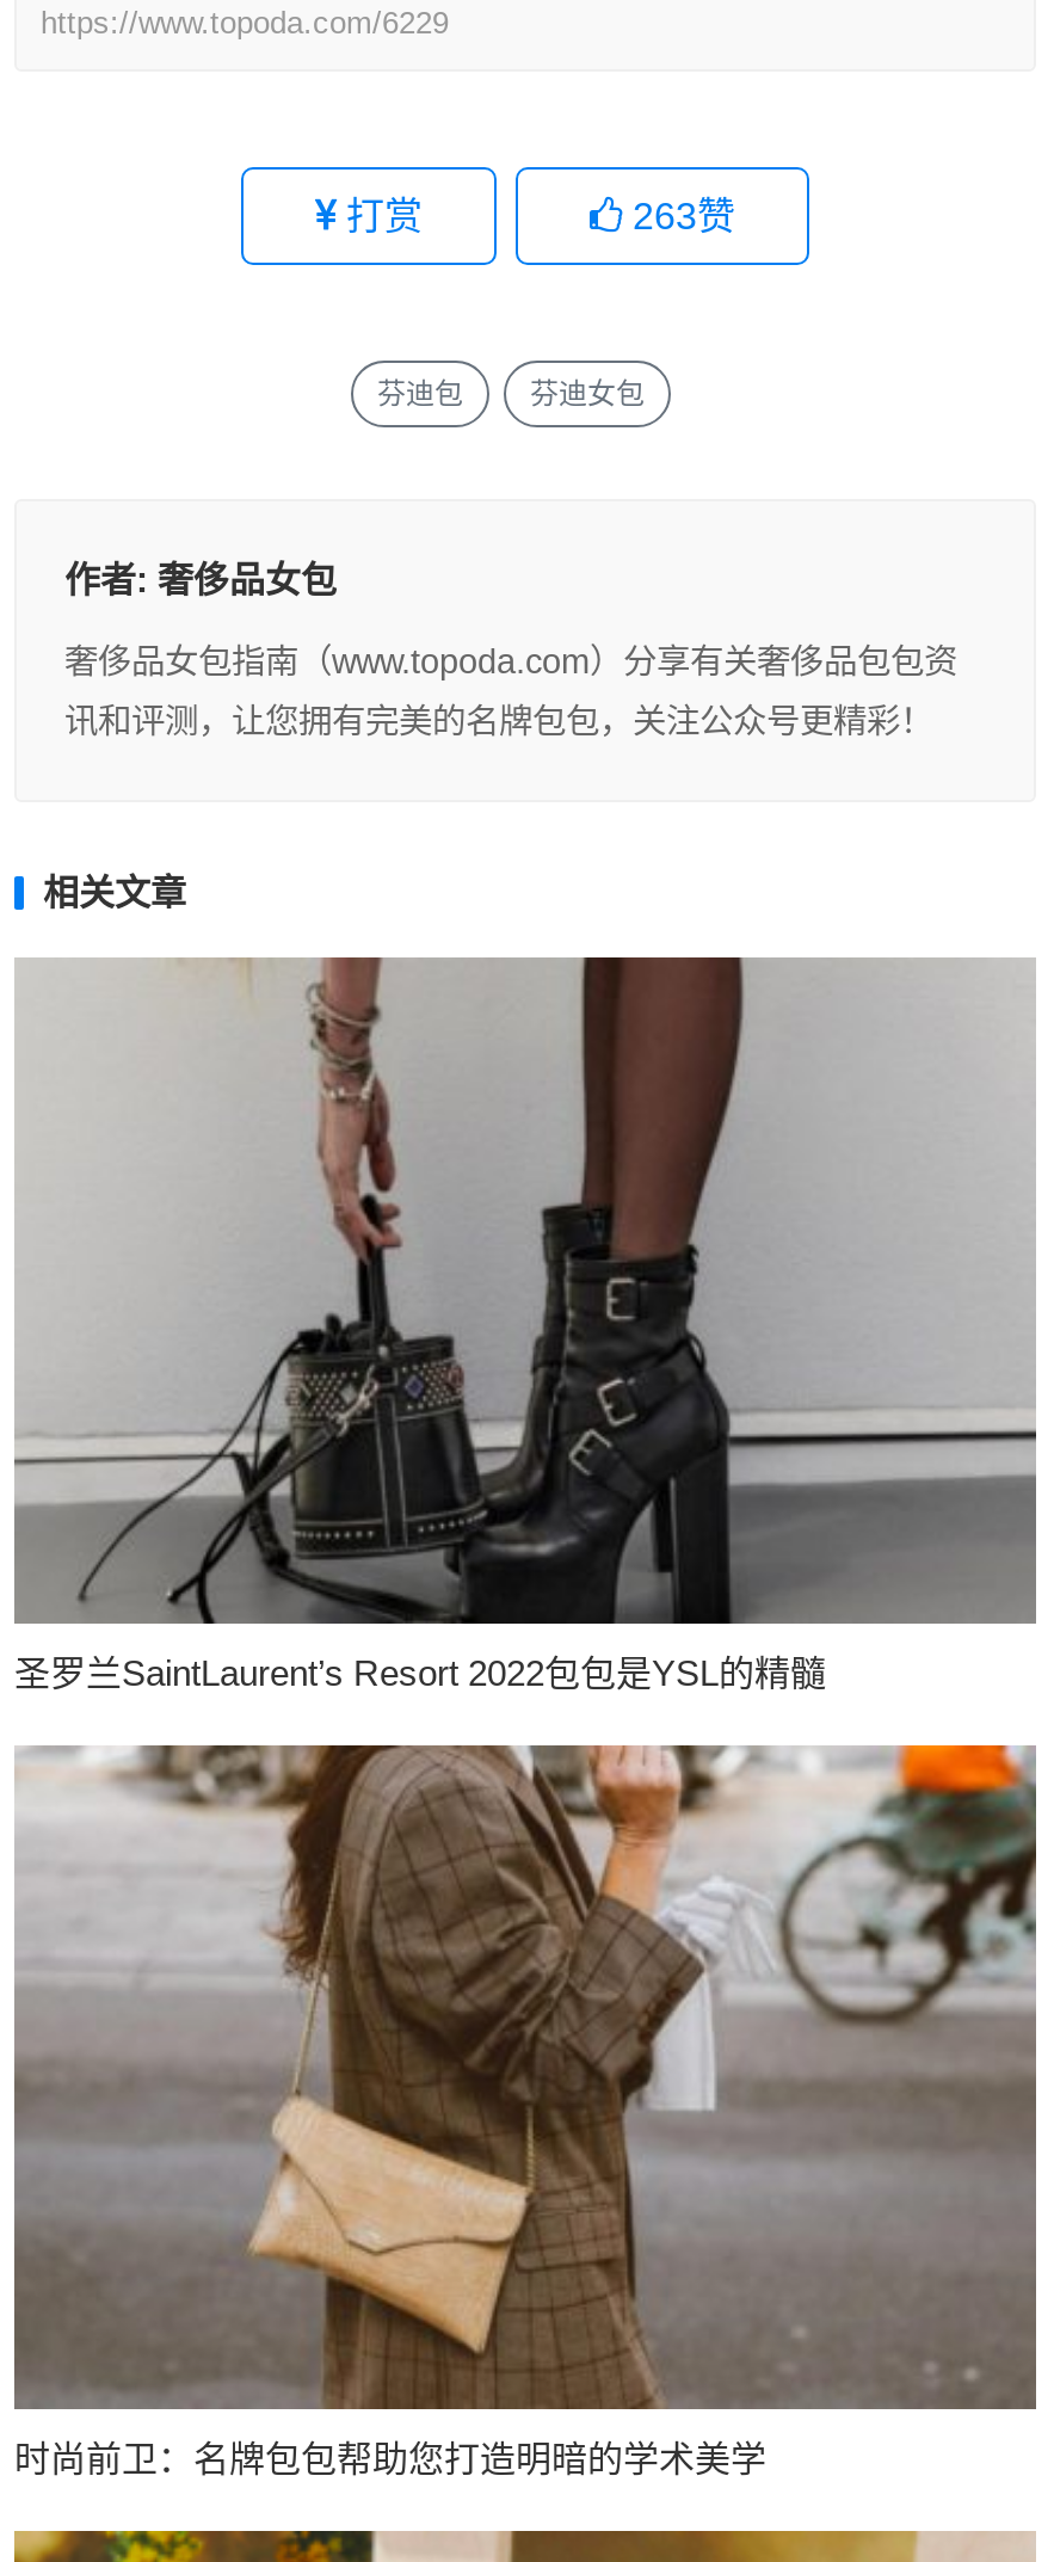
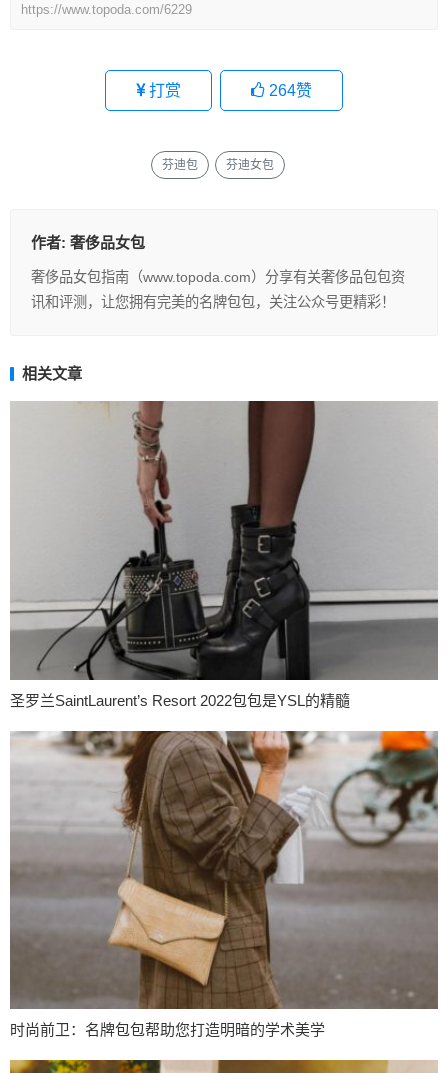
- 263赞
+ 264赞
